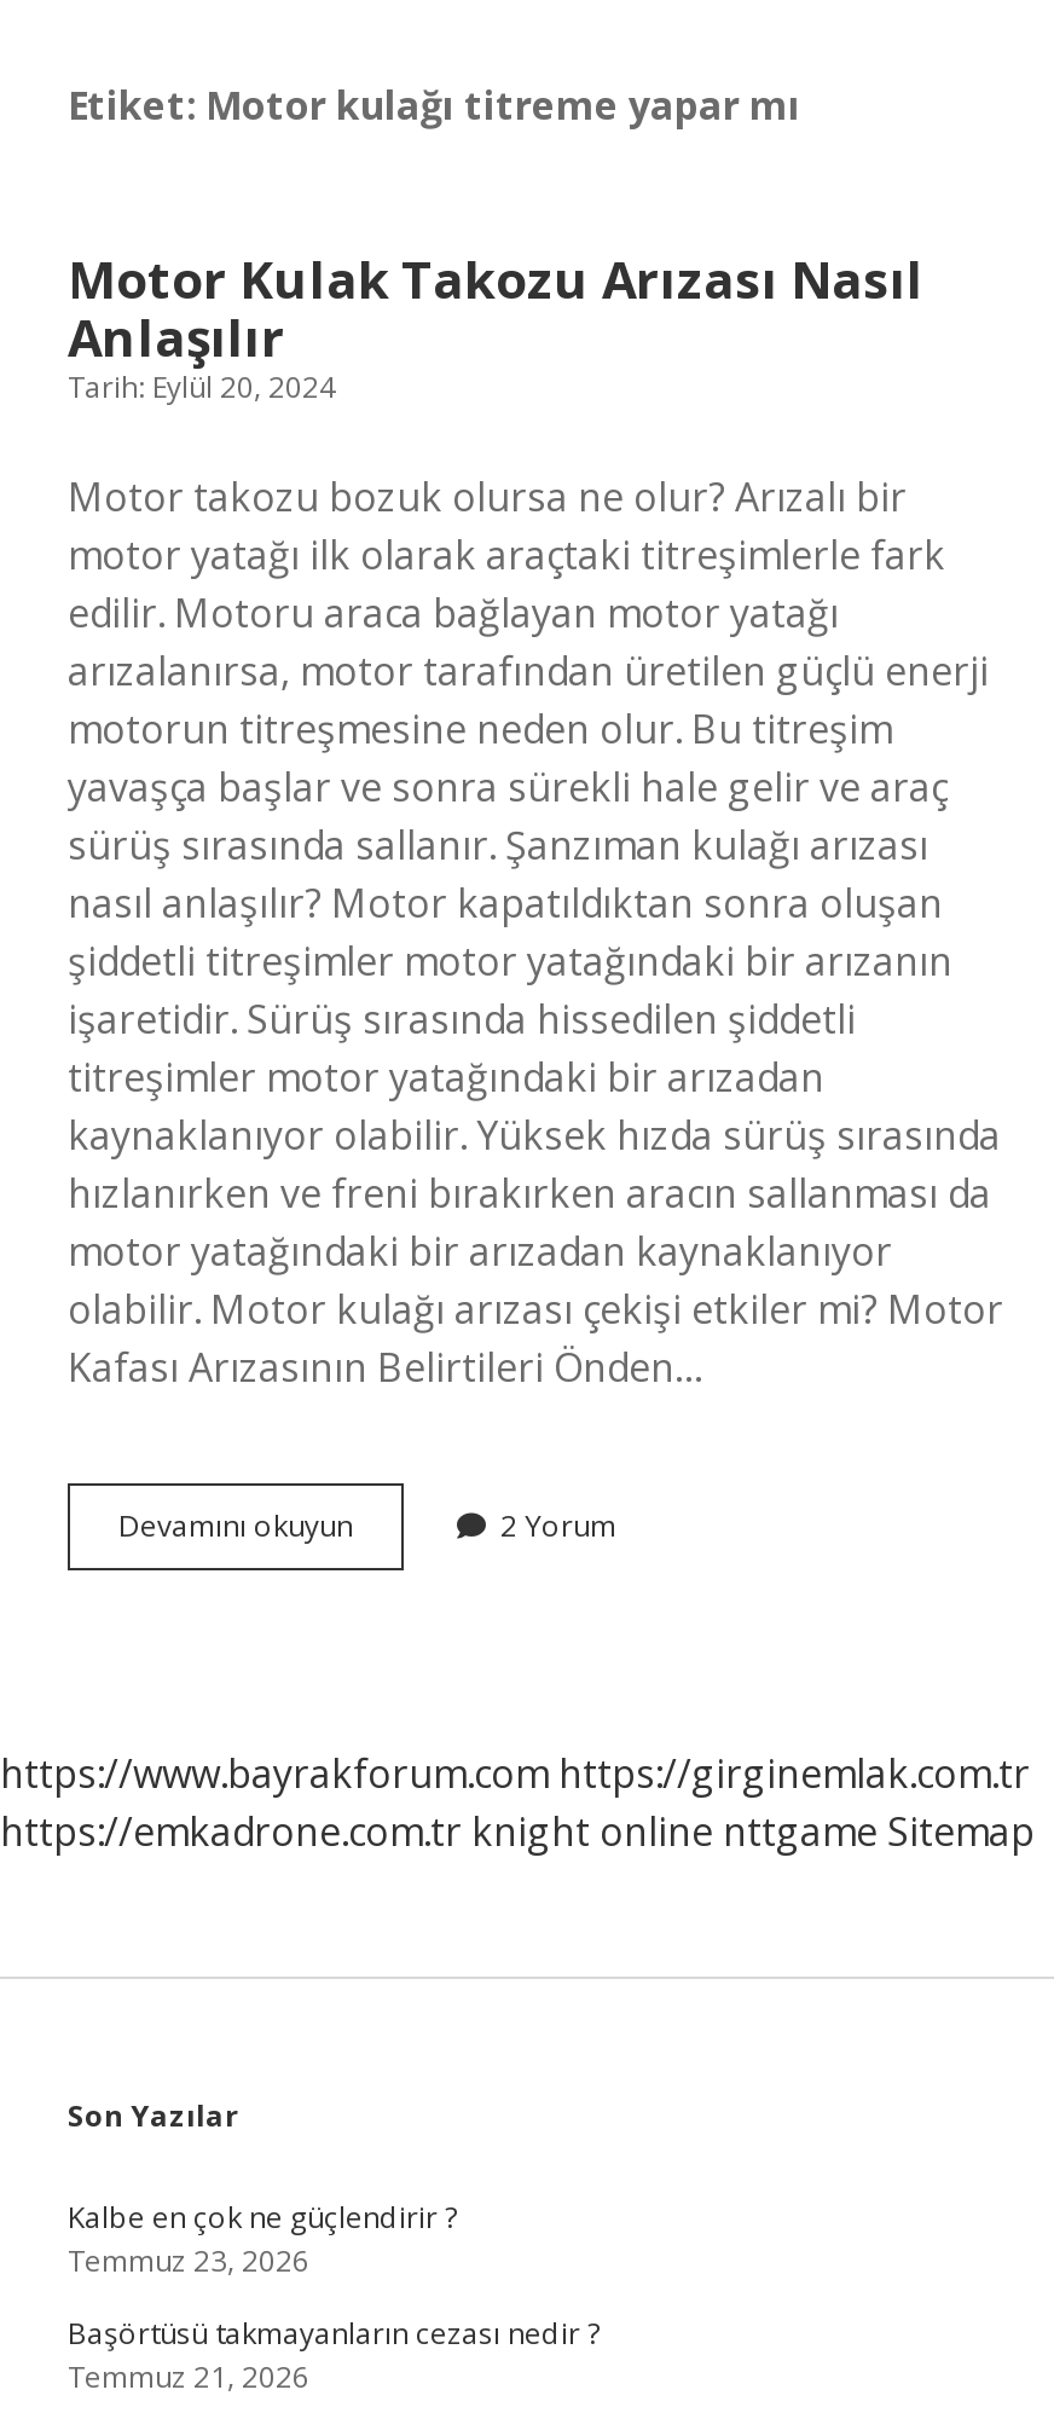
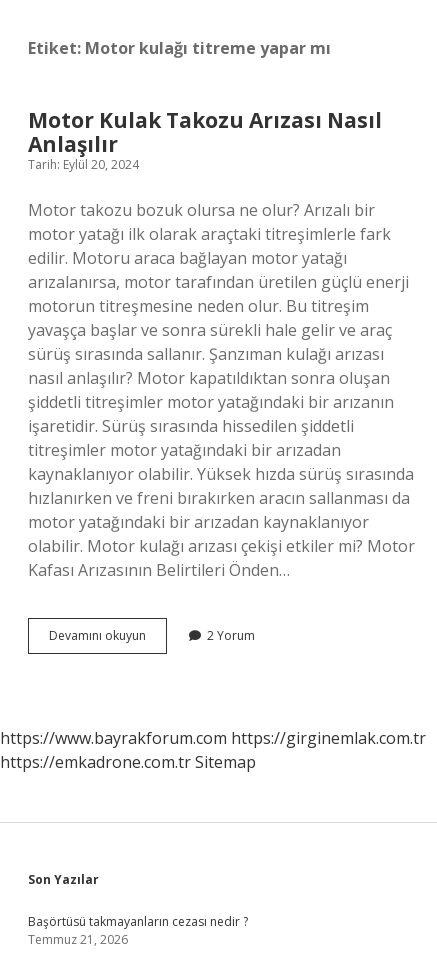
- https://emkadrone.com.tr knight online nttgame Sitemap
+ https://emkadrone.com.tr Sitemap

- Kalbe en çok ne güçlendirir ?
- Temmuz 23, 2026
